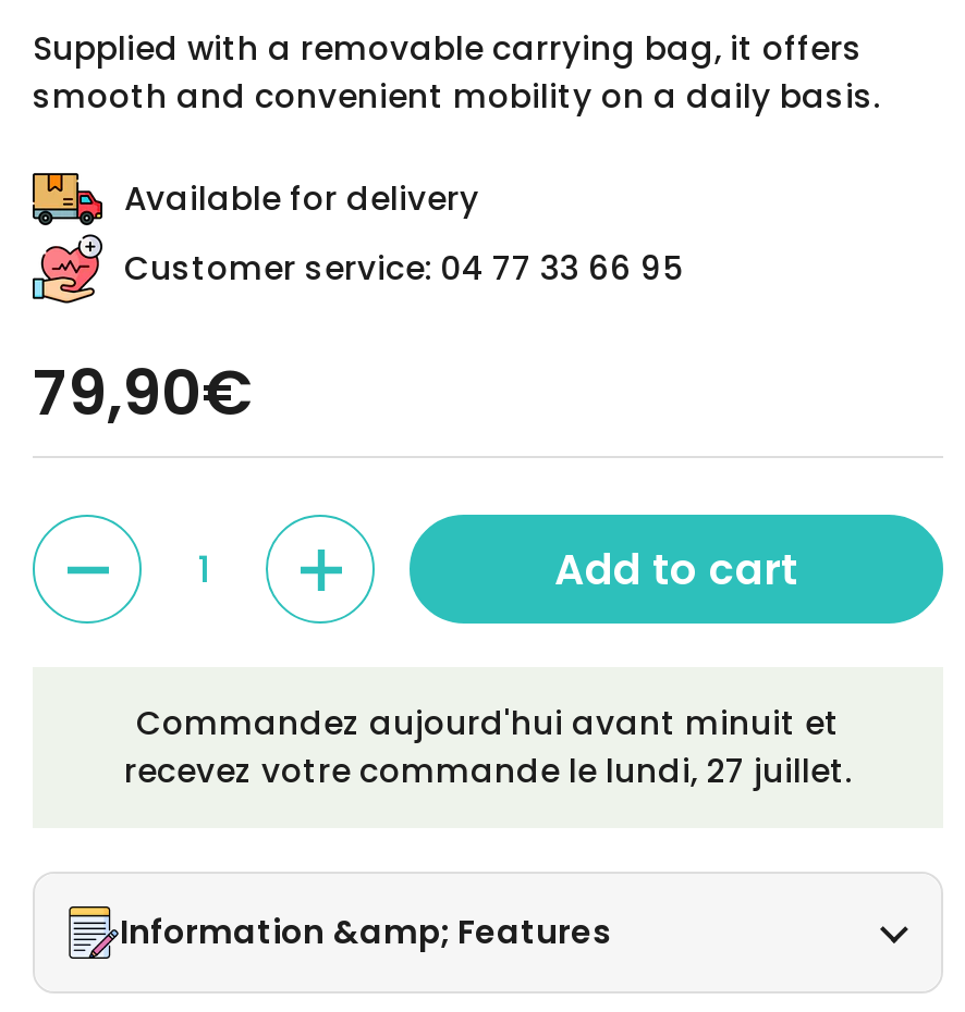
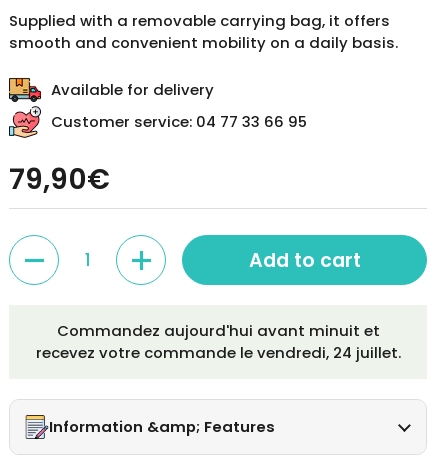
- recevez votre commande le lundi, 27 juillet.
+ recevez votre commande le vendredi, 24 juillet.
